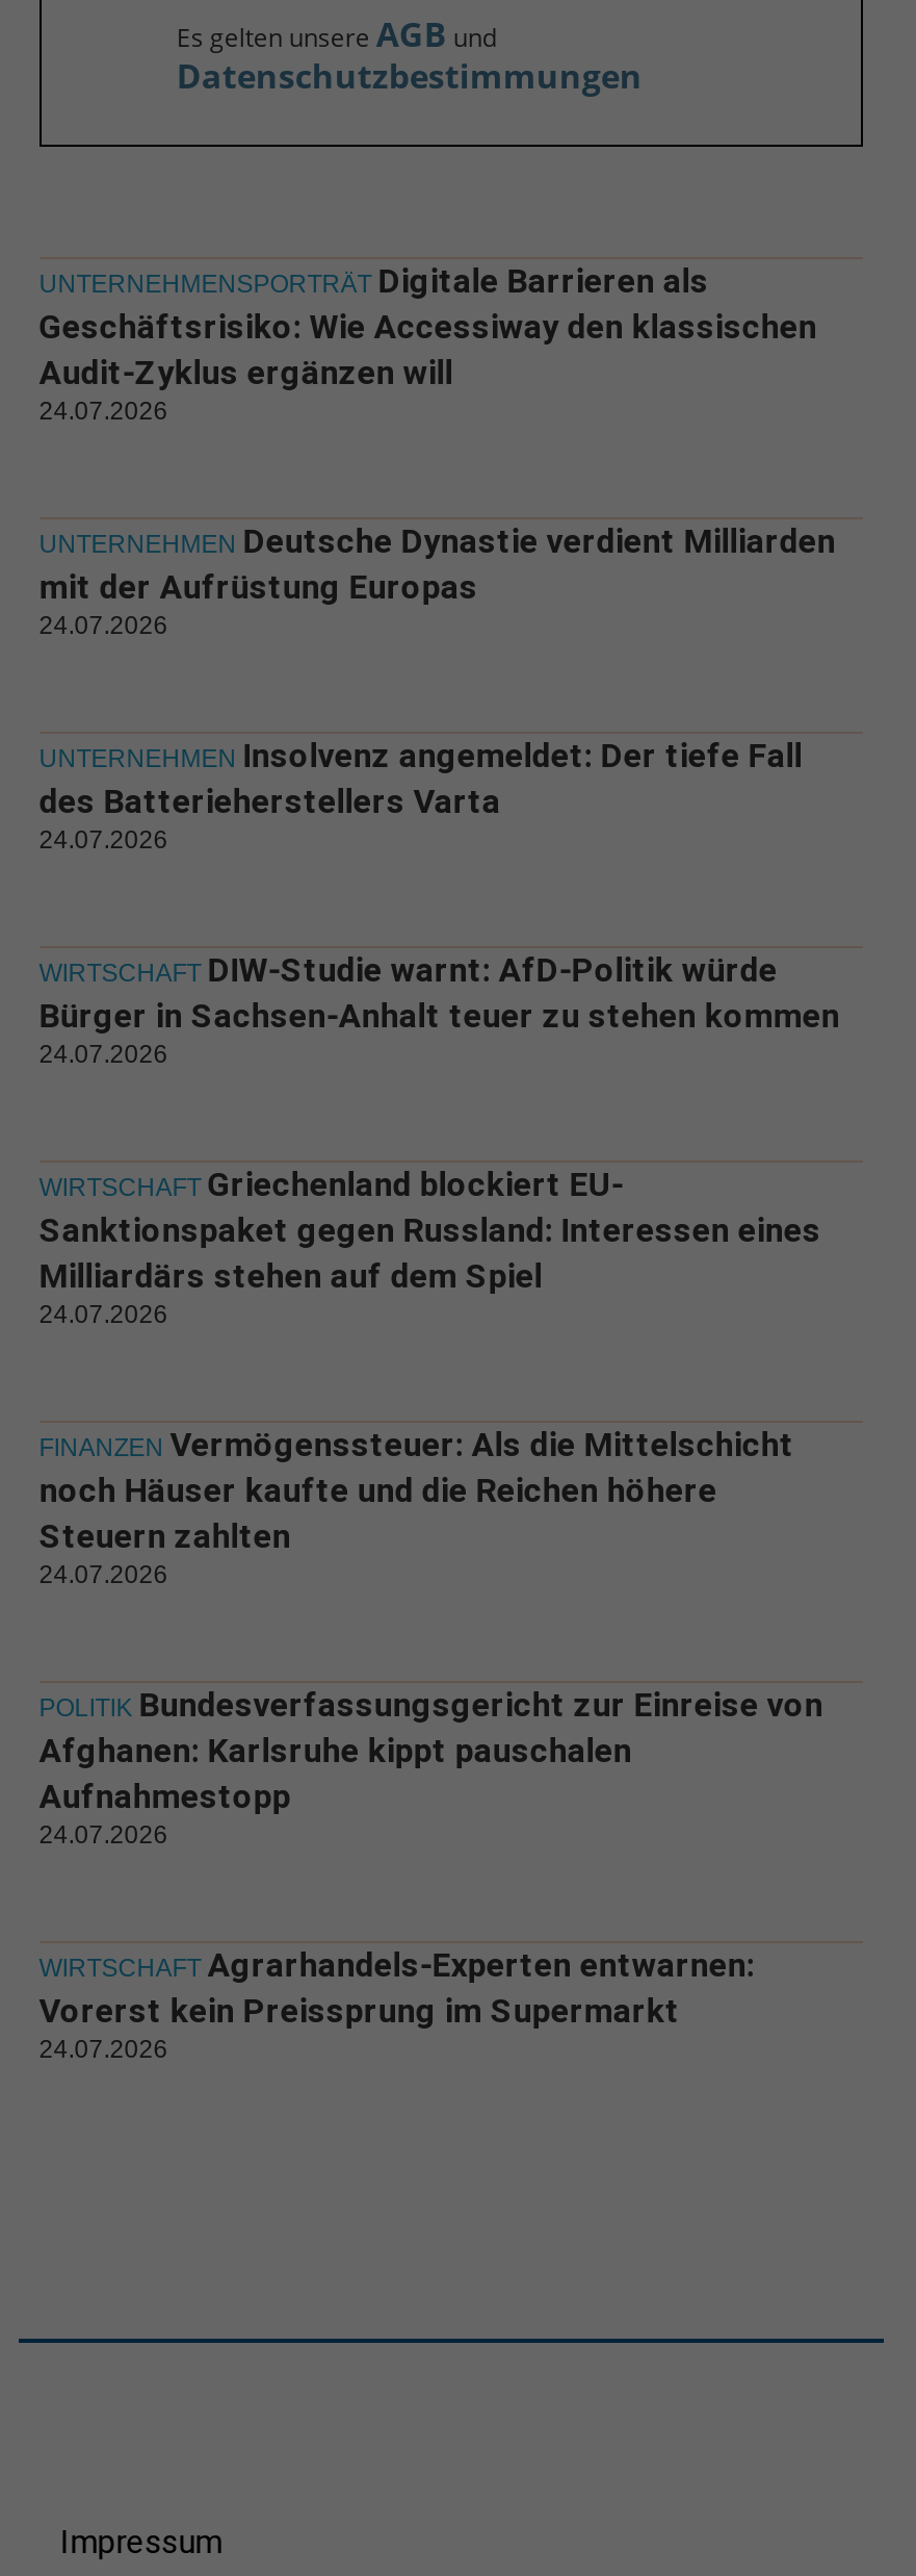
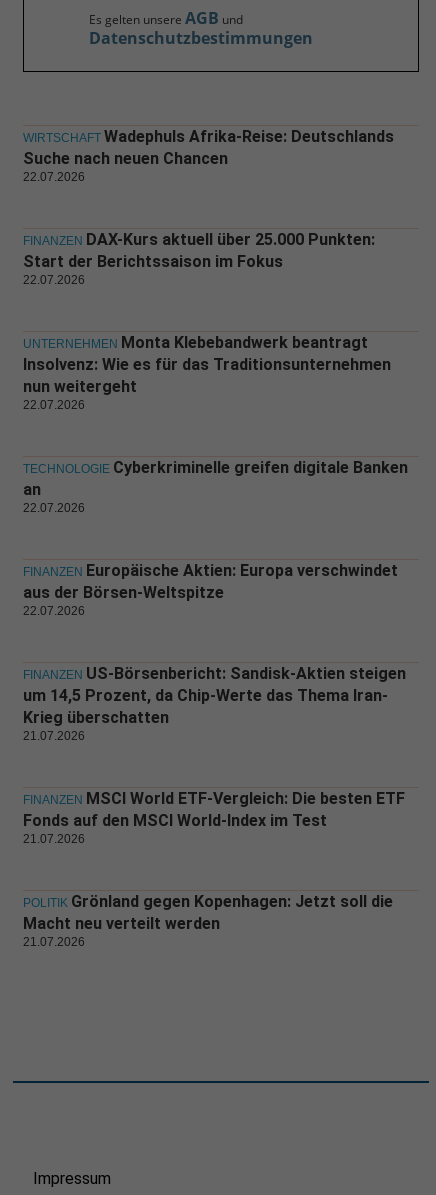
- UNTERNEHMENSPORTRÄT Digitale Barrieren als
- Geschäftsrisiko: Wie Accessiway den klassischen
- Audit-Zyklus ergänzen will
- 24.07.2026
+ WIRTSCHAFT Wadephuls Afrika-Reise: Deutschlands
+ Suche nach neuen Chancen
+ 22.07.2026

- UNTERNEHMEN Deutsche Dynastie verdient Milliarden
- mit der Aufrüstung Europas
- 24.07.2026
+ FINANZEN DAX-Kurs aktuell über 25.000 Punkten:
+ Start der Berichtssaison im Fokus
+ 22.07.2026

- UNTERNEHMEN Insolvenz angemeldet: Der tiefe Fall
- des Batterieherstellers Varta
- 24.07.2026
+ UNTERNEHMEN Monta Klebebandwerk beantragt
+ Insolvenz: Wie es für das Traditionsunternehmen
+ nun weitergeht
+ 22.07.2026

- WIRTSCHAFT DIW-Studie warnt: AfD-Politik würde
- Bürger in Sachsen-Anhalt teuer zu stehen kommen
- 24.07.2026
+ TECHNOLOGIE Cyberkriminelle greifen digitale Banken
+ an
+ 22.07.2026

- WIRTSCHAFT Griechenland blockiert EU-
- Sanktionspaket gegen Russland: Interessen eines
- Milliardärs stehen auf dem Spiel
- 24.07.2026
+ FINANZEN Europäische Aktien: Europa verschwindet
+ aus der Börsen-Weltspitze
+ 22.07.2026

- FINANZEN Vermögenssteuer: Als die Mittelschicht
- noch Häuser kaufte und die Reichen höhere
- Steuern zahlten
- 24.07.2026
+ FINANZEN US-Börsenbericht: Sandisk-Aktien steigen
+ um 14,5 Prozent, da Chip-Werte das Thema Iran-
+ Krieg überschatten
+ 21.07.2026

- POLITIK Bundesverfassungsgericht zur Einreise von
- Afghanen: Karlsruhe kippt pauschalen
- Aufnahmestopp
- 24.07.2026
+ FINANZEN MSCI World ETF-Vergleich: Die besten ETF
+ Fonds auf den MSCI World-Index im Test
+ 21.07.2026

- WIRTSCHAFT Agrarhandels-Experten entwarnen:
- Vorerst kein Preissprung im Supermarkt
- 24.07.2026
+ POLITIK Grönland gegen Kopenhagen: Jetzt soll die
+ Macht neu verteilt werden
+ 21.07.2026
